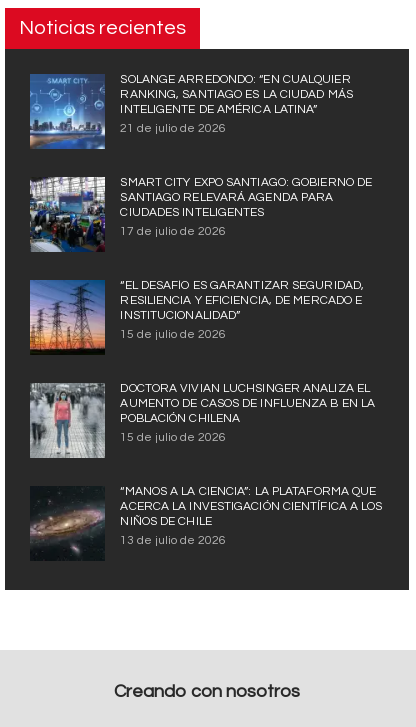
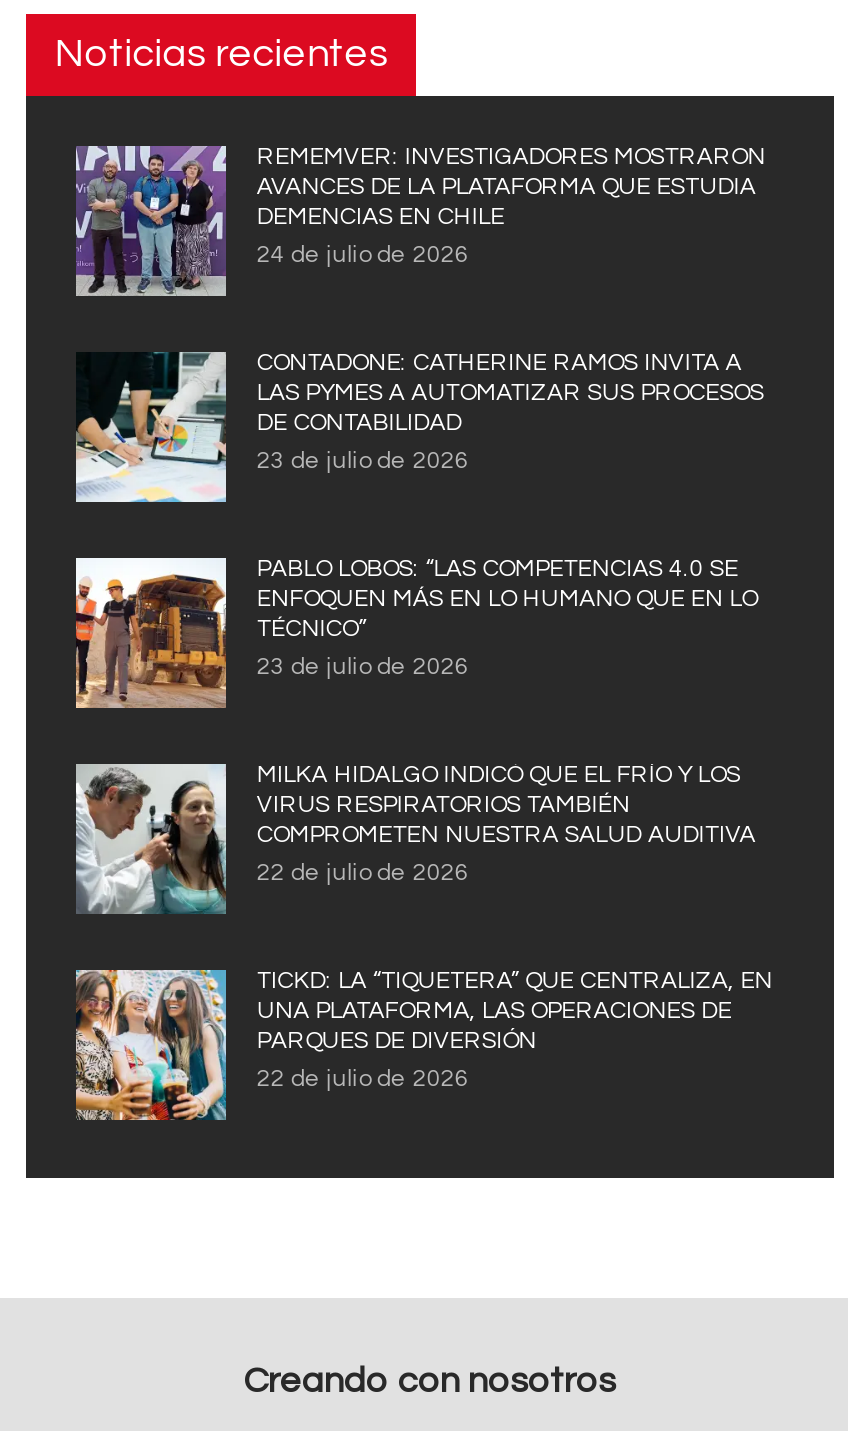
- [image]
- SOLANGE ARREDONDO: “EN CUALQUIER
- RANKING, SANTIAGO ES LA CIUDAD MÁS
- INTELIGENTE DE AMÉRICA LATINA”
+ [image]
+ REMEMVER: INVESTIGADORES MOSTRARON
+ AVANCES DE LA PLATAFORMA QUE ESTUDIA
+ DEMENCIAS EN CHILE

- 21 de julio de 2026
+ 24 de julio de 2026

- [image]
- SMART CITY EXPO SANTIAGO: GOBIERNO DE
- SANTIAGO RELEVARÁ AGENDA PARA
- CIUDADES INTELIGENTES
+ [image]
+ CONTADONE: CATHERINE RAMOS INVITA A
+ LAS PYMES A AUTOMATIZAR SUS PROCESOS
+ DE CONTABILIDAD

- 17 de julio de 2026
+ 23 de julio de 2026

- [image]
- “EL DESAFÍO ES GARANTIZAR SEGURIDAD,
- RESILIENCIA Y EFICIENCIA, DE MERCADO E
- INSTITUCIONALIDAD”
+ [image]
+ PABLO LOBOS: “LAS COMPETENCIAS 4.0 SE
+ ENFOQUEN MÁS EN LO HUMANO QUE EN LO
+ TÉCNICO”

- 15 de julio de 2026
+ 23 de julio de 2026

- [image]
- DOCTORA VIVIAN LUCHSINGER ANALIZA EL
- AUMENTO DE CASOS DE INFLUENZA B EN LA
- POBLACIÓN CHILENA
+ [image]
+ MILKA HIDALGO INDICÓ QUE EL FRÍO Y LOS
+ VIRUS RESPIRATORIOS TAMBIÉN
+ COMPROMETEN NUESTRA SALUD AUDITIVA

- 15 de julio de 2026
+ 22 de julio de 2026

- [image]
- “MANOS A LA CIENCIA”: LA PLATAFORMA QUE
- ACERCA LA INVESTIGACIÓN CIENTÍFICA A LOS
- NIÑOS DE CHILE
+ [image]
+ TICKD: LA “TIQUETERA” QUE CENTRALIZA, EN
+ UNA PLATAFORMA, LAS OPERACIONES DE
+ PARQUES DE DIVERSIÓN

- 13 de julio de 2026
+ 22 de julio de 2026
